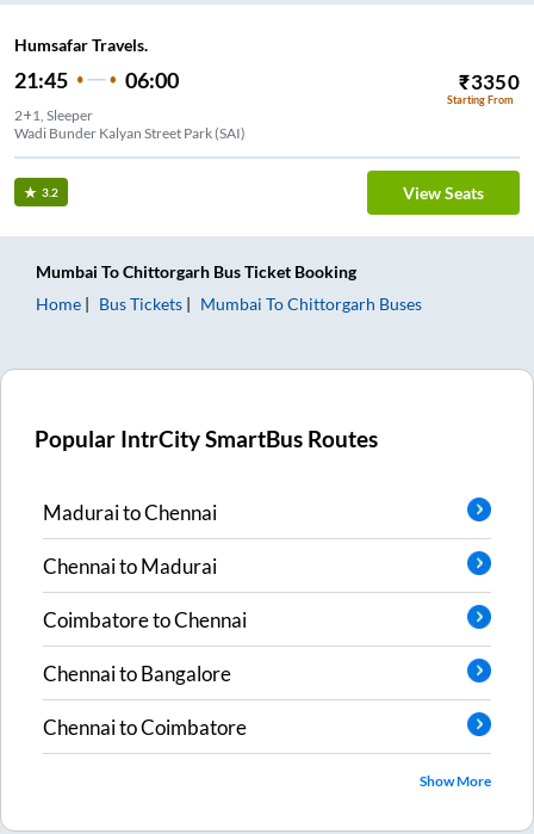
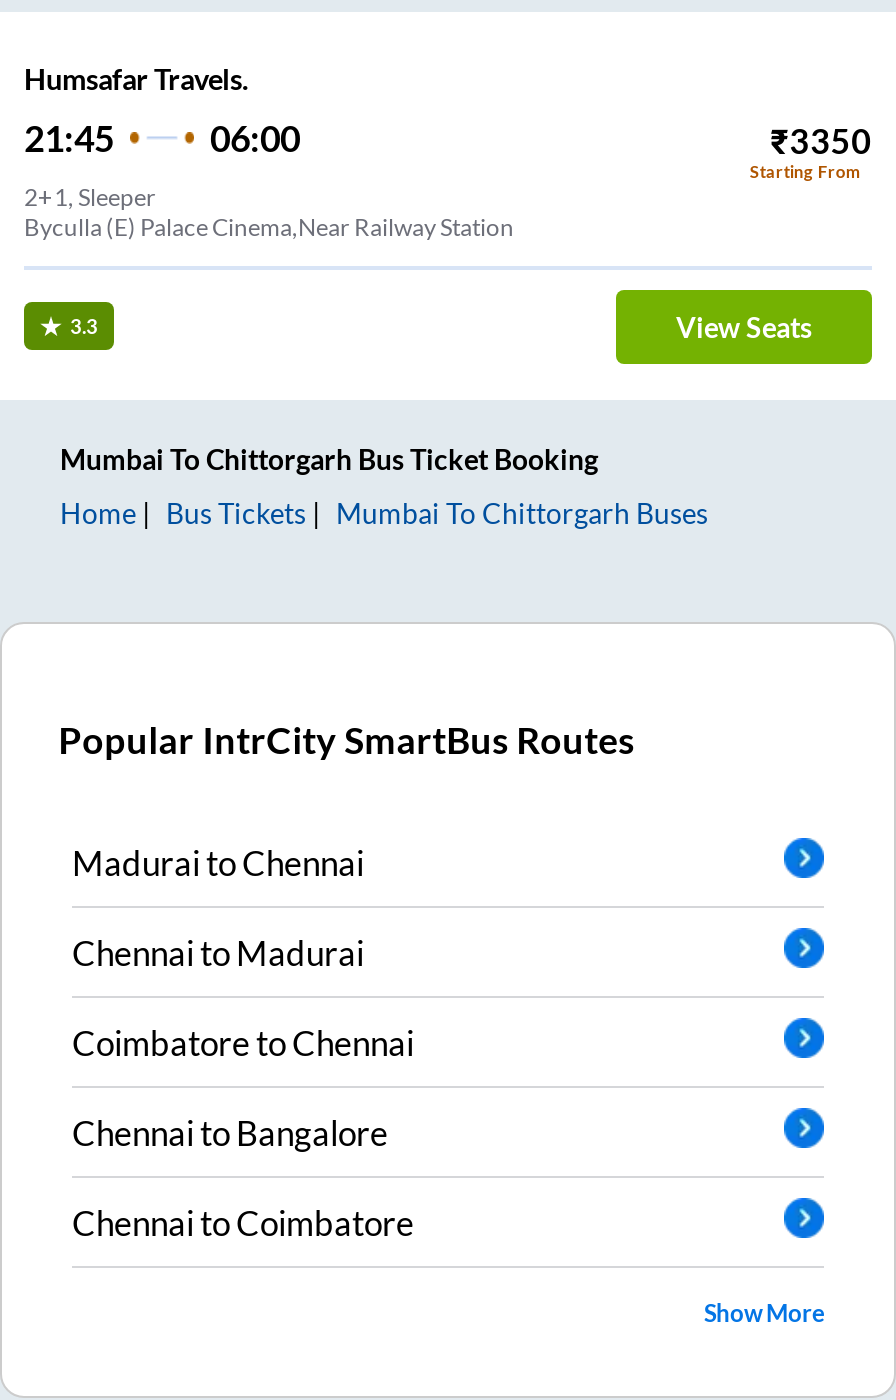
- Wadi Bunder Kalyan Street Park (SAI)
+ Byculla (E) Palace Cinema,Near Railway Station

- 3.2
+ 3.3
